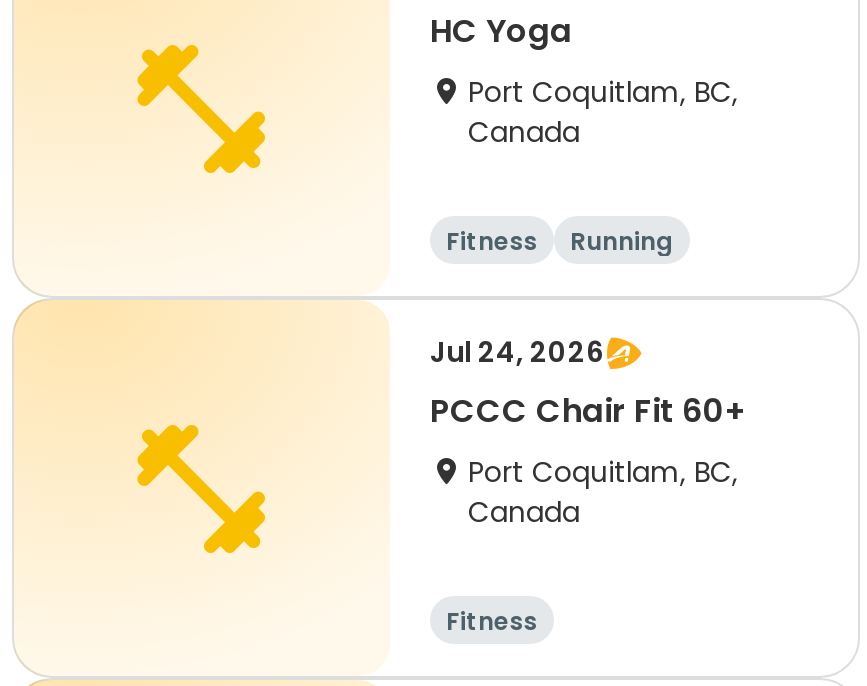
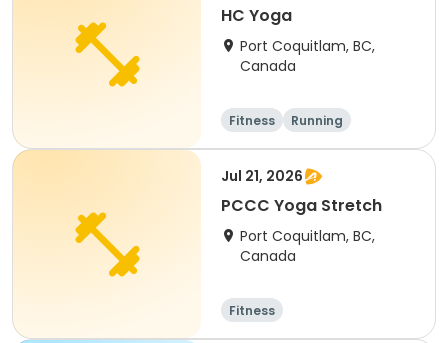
- Jul 24, 2026
- PCCC Chair Fit 60+
+ Jul 21, 2026
+ PCCC Yoga Stretch
